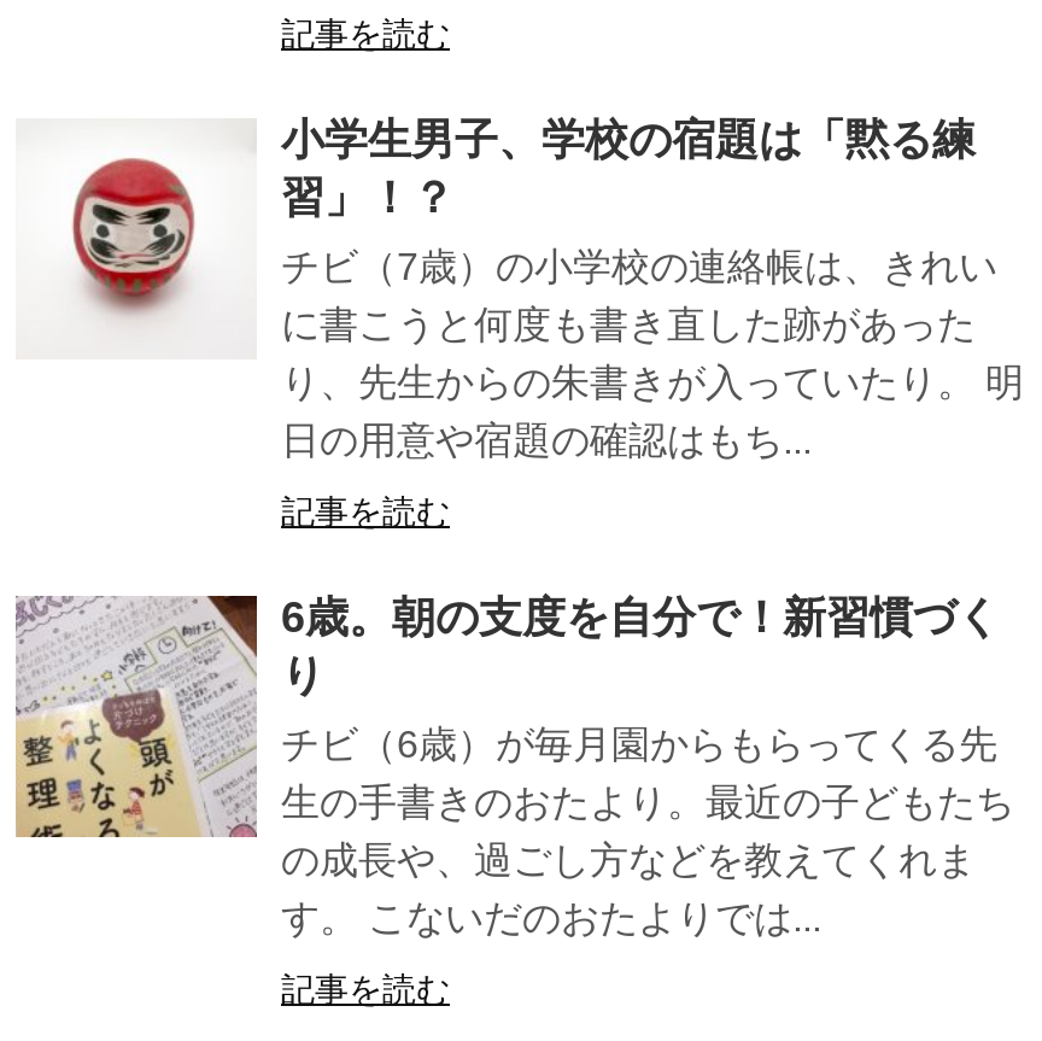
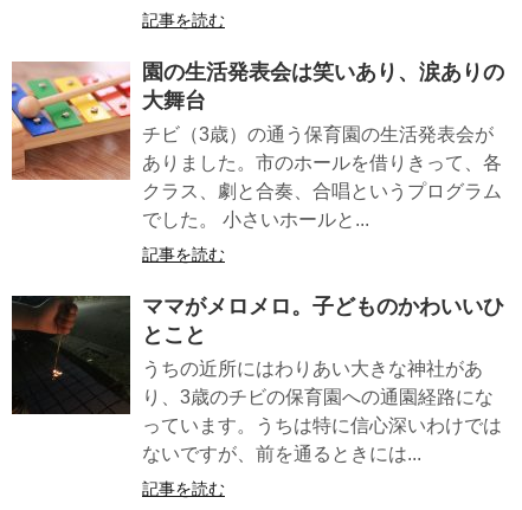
- [image]
- 小学生男子、学校の宿題は「黙る練
- 習」！？
+ [image]
+ 園の生活発表会は笑いあり、涙ありの
+ 大舞台

- チビ（7歳）の小学校の連絡帳は、きれい
- に書こうと何度も書き直した跡があった
- り、先生からの朱書きが入っていたり。 明
- 日の用意や宿題の確認はもち...
+ チビ（3歳）の通う保育園の生活発表会が
+ ありました。市のホールを借りきって、各
+ クラス、劇と合奏、合唱というプログラム
+ でした。 小さいホールと...

- [image]
- 6歳。朝の支度を自分で！新習慣づく
- り
+ [image]
+ ママがメロメロ。子どものかわいいひ
+ とこと

- チビ（6歳）が毎月園からもらってくる先
- 生の手書きのおたより。最近の子どもたち
- の成長や、過ごし方などを教えてくれま
- す。 こないだのおたよりでは...
+ うちの近所にはわりあい大きな神社があ
+ り、3歳のチビの保育園への通園経路にな
+ っています。うちは特に信心深いわけでは
+ ないですが、前を通るときには...
